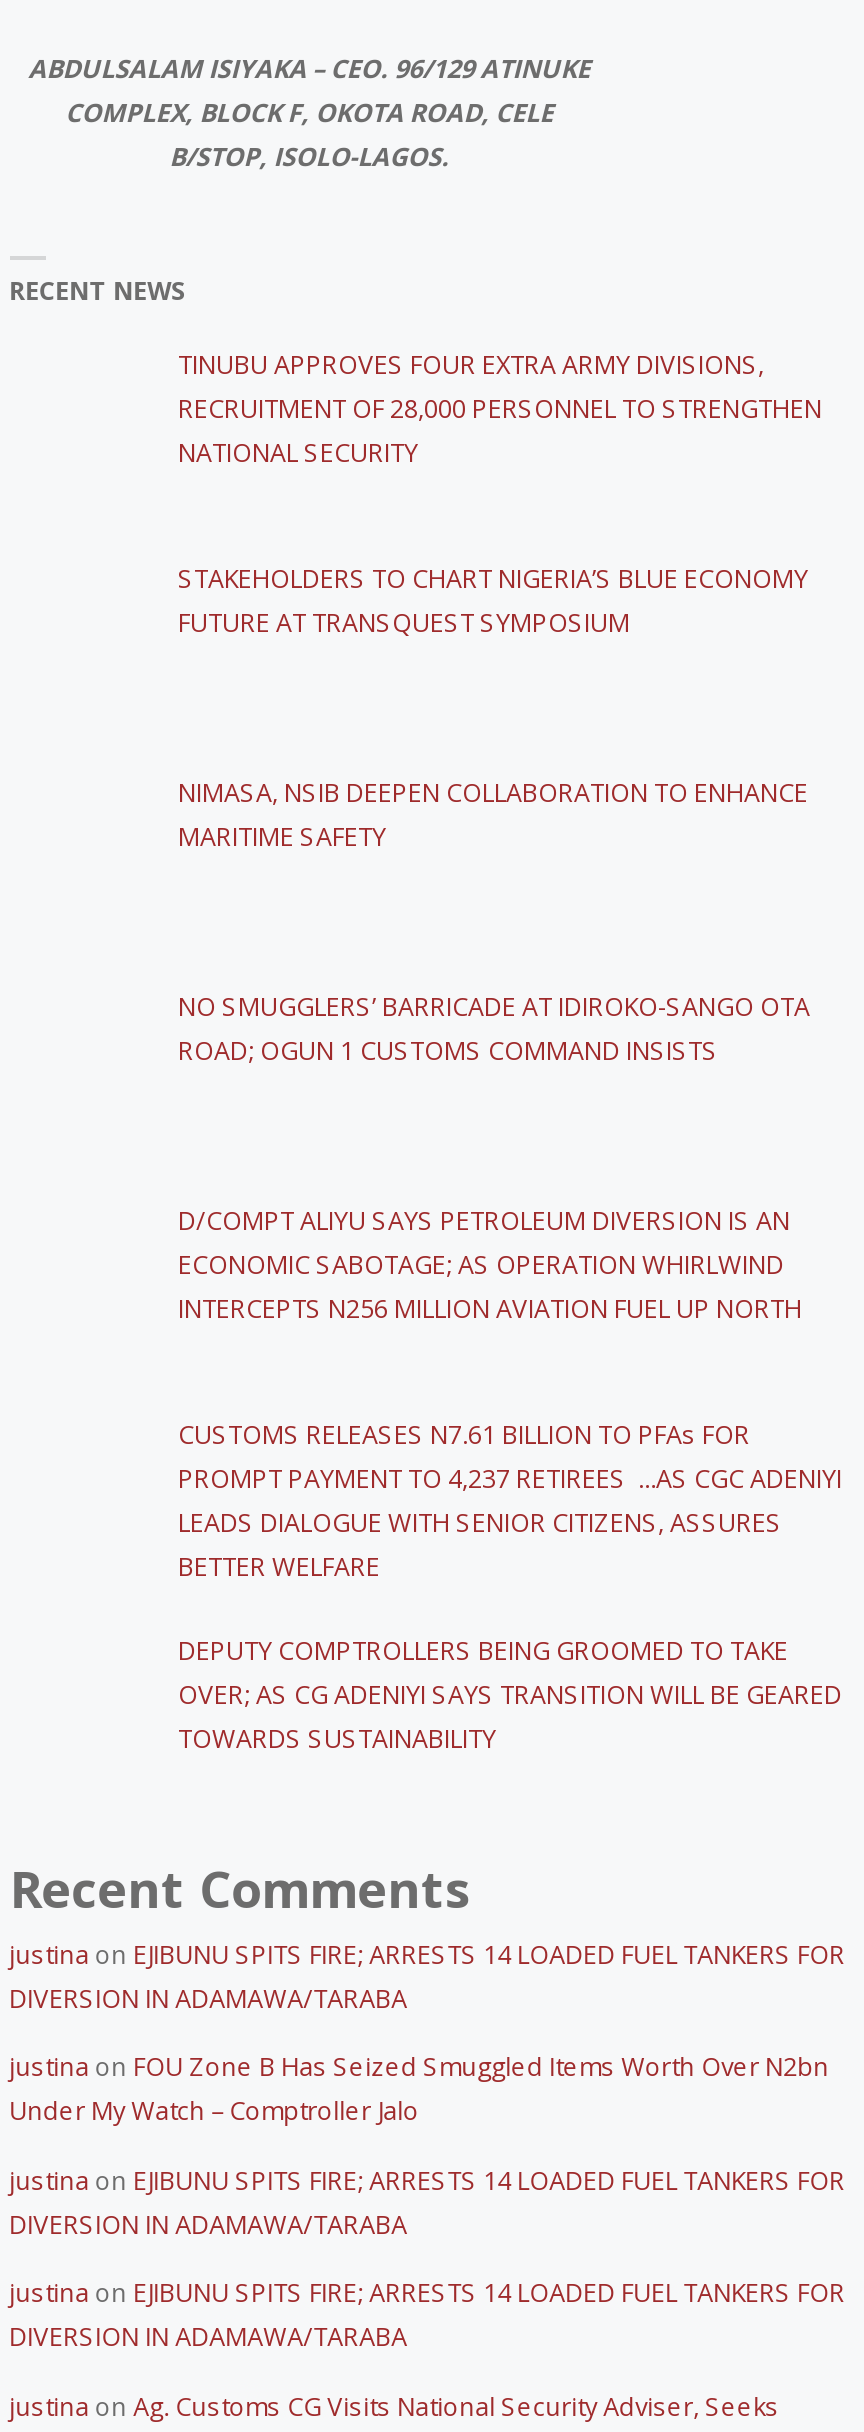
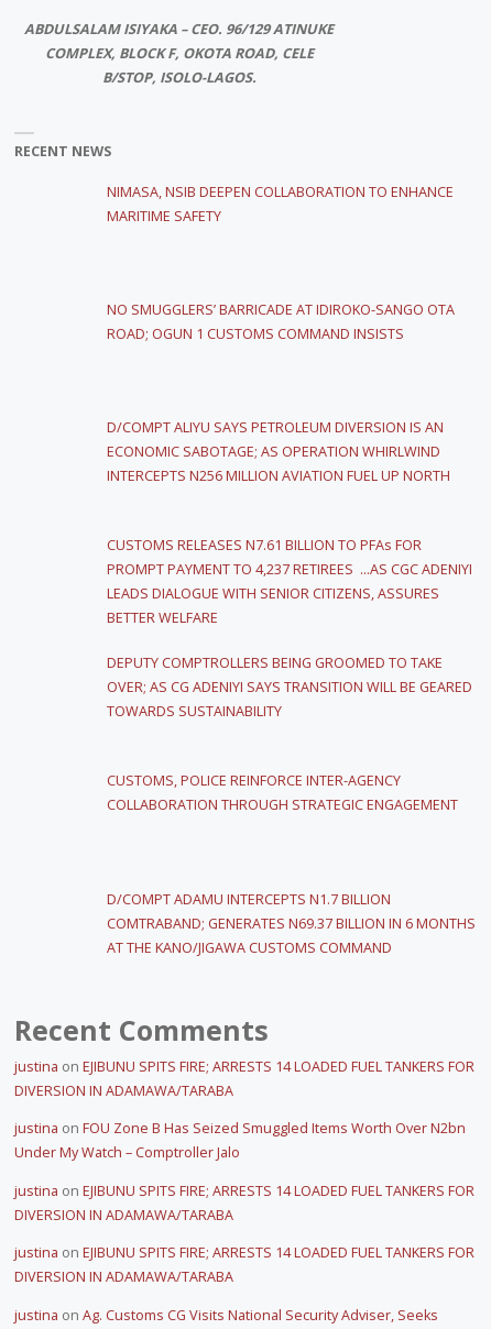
- TINUBU APPROVES FOUR EXTRA ARMY DIVISIONS,
- RECRUITMENT OF 28,000 PERSONNEL TO STRENGTHEN
- NATIONAL SECURITY

- STAKEHOLDERS TO CHART NIGERIA’S BLUE ECONOMY
- FUTURE AT TRANSQUEST SYMPOSIUM

moved up: NIMASA, NSIB DEEPEN COLLABORATION TO ENHANCE | MARITIME SAFETY | NO SMUGGLERS’ BARRICADE AT IDIROKO-SANGO OTA | ... | OVER; AS CG ADENIYI SAYS TRANSITION WILL BE GEARED | TOWARDS SUSTAINABILITY

+ CUSTOMS, POLICE REINFORCE INTER-AGENCY
+ COLLABORATION THROUGH STRATEGIC ENGAGEMENT

+ D/COMPT ADAMU INTERCEPTS N1.7 BILLION
+ COMTRABAND; GENERATES N69.37 BILLION IN 6 MONTHS
+ AT THE KANO/JIGAWA CUSTOMS COMMAND
